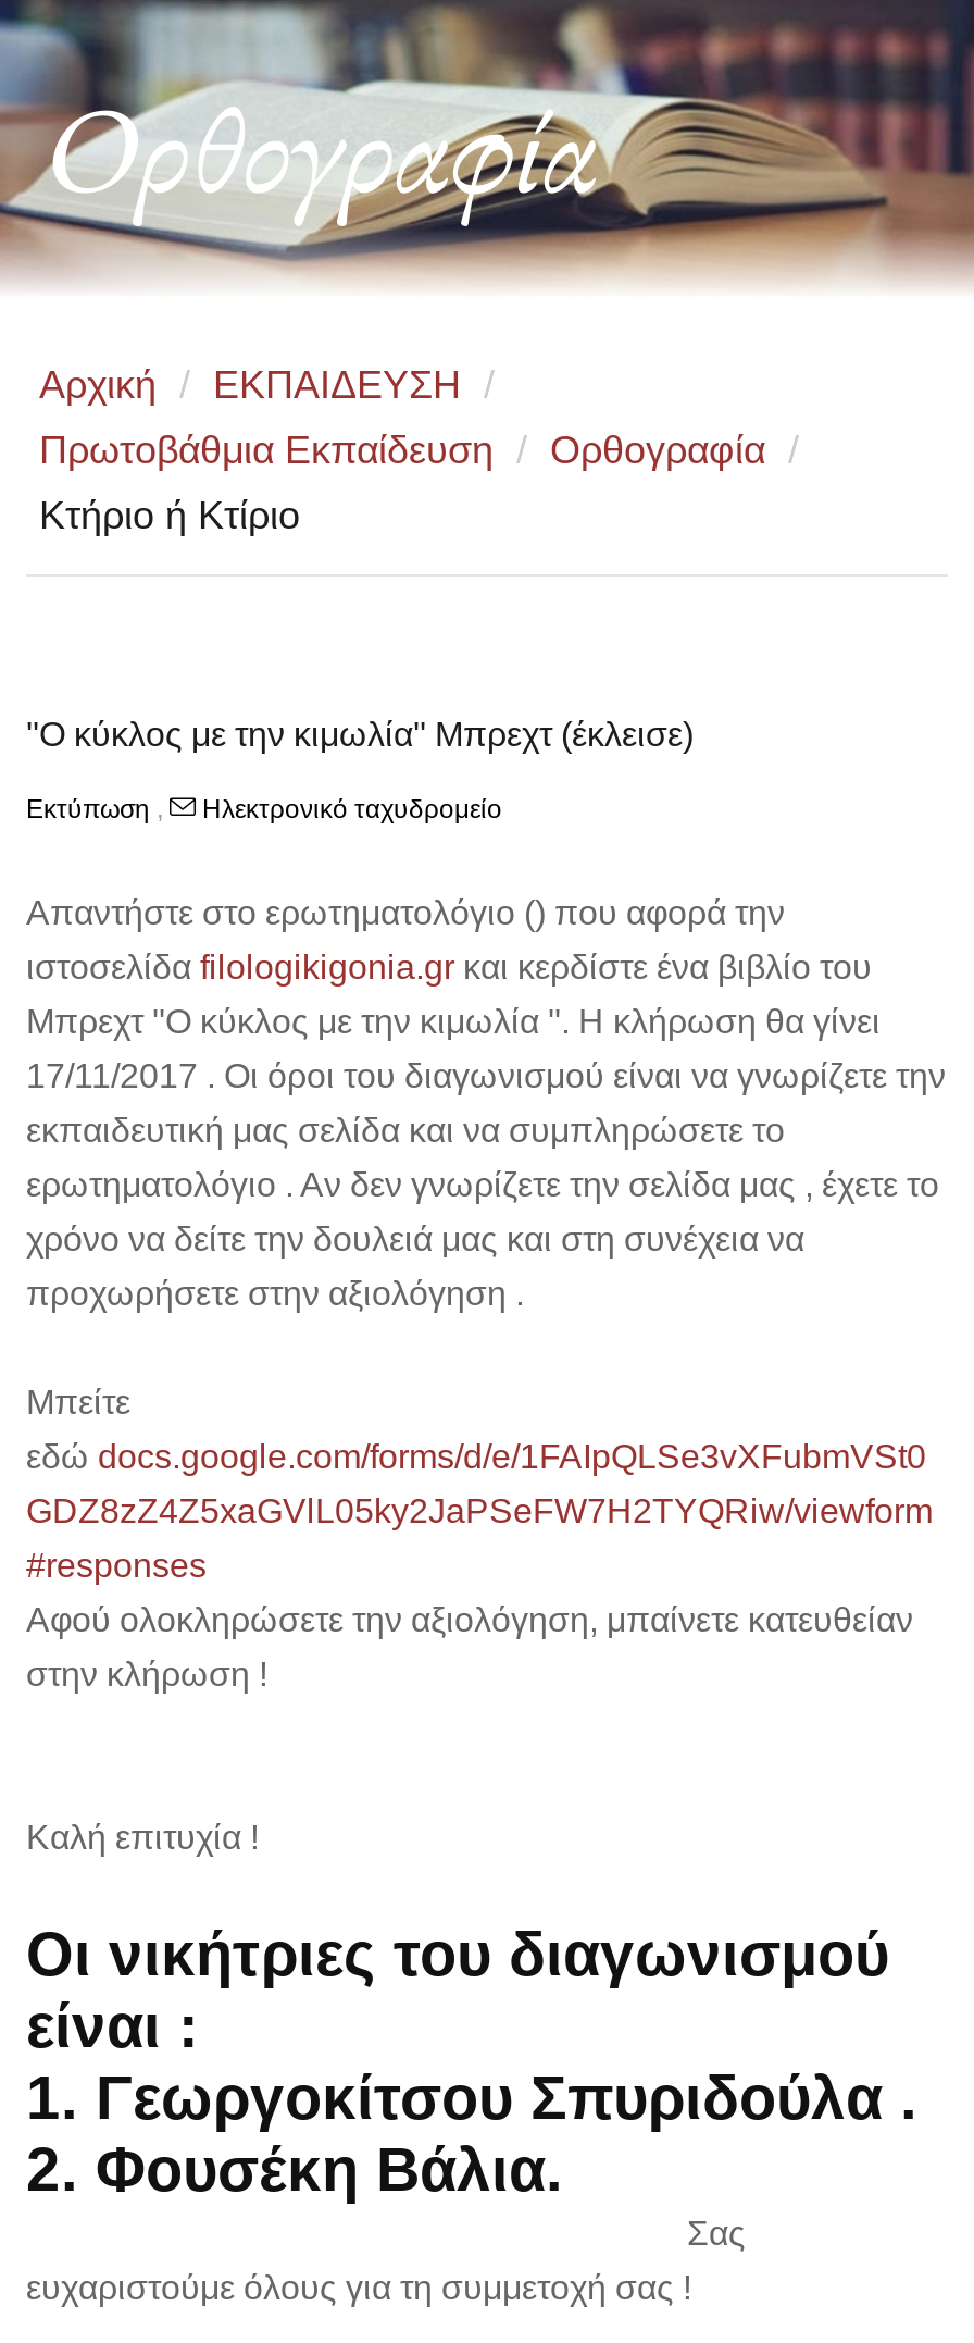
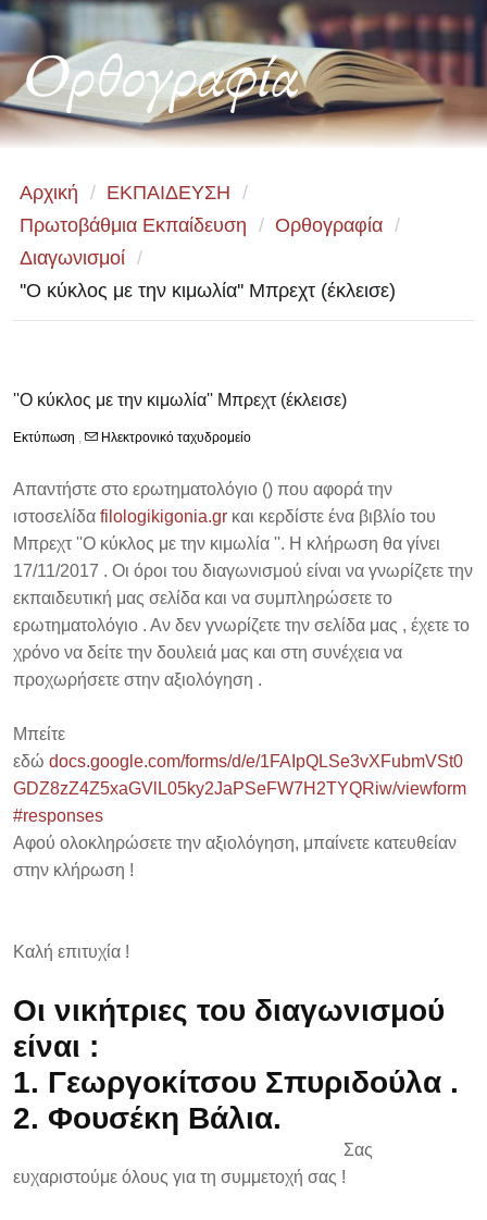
- Κτήριο ή Κτίριο
+ Διαγωνισμοί /
+ ''Ο κύκλος με την κιμωλία'' Μπρεχτ (έκλεισε)
